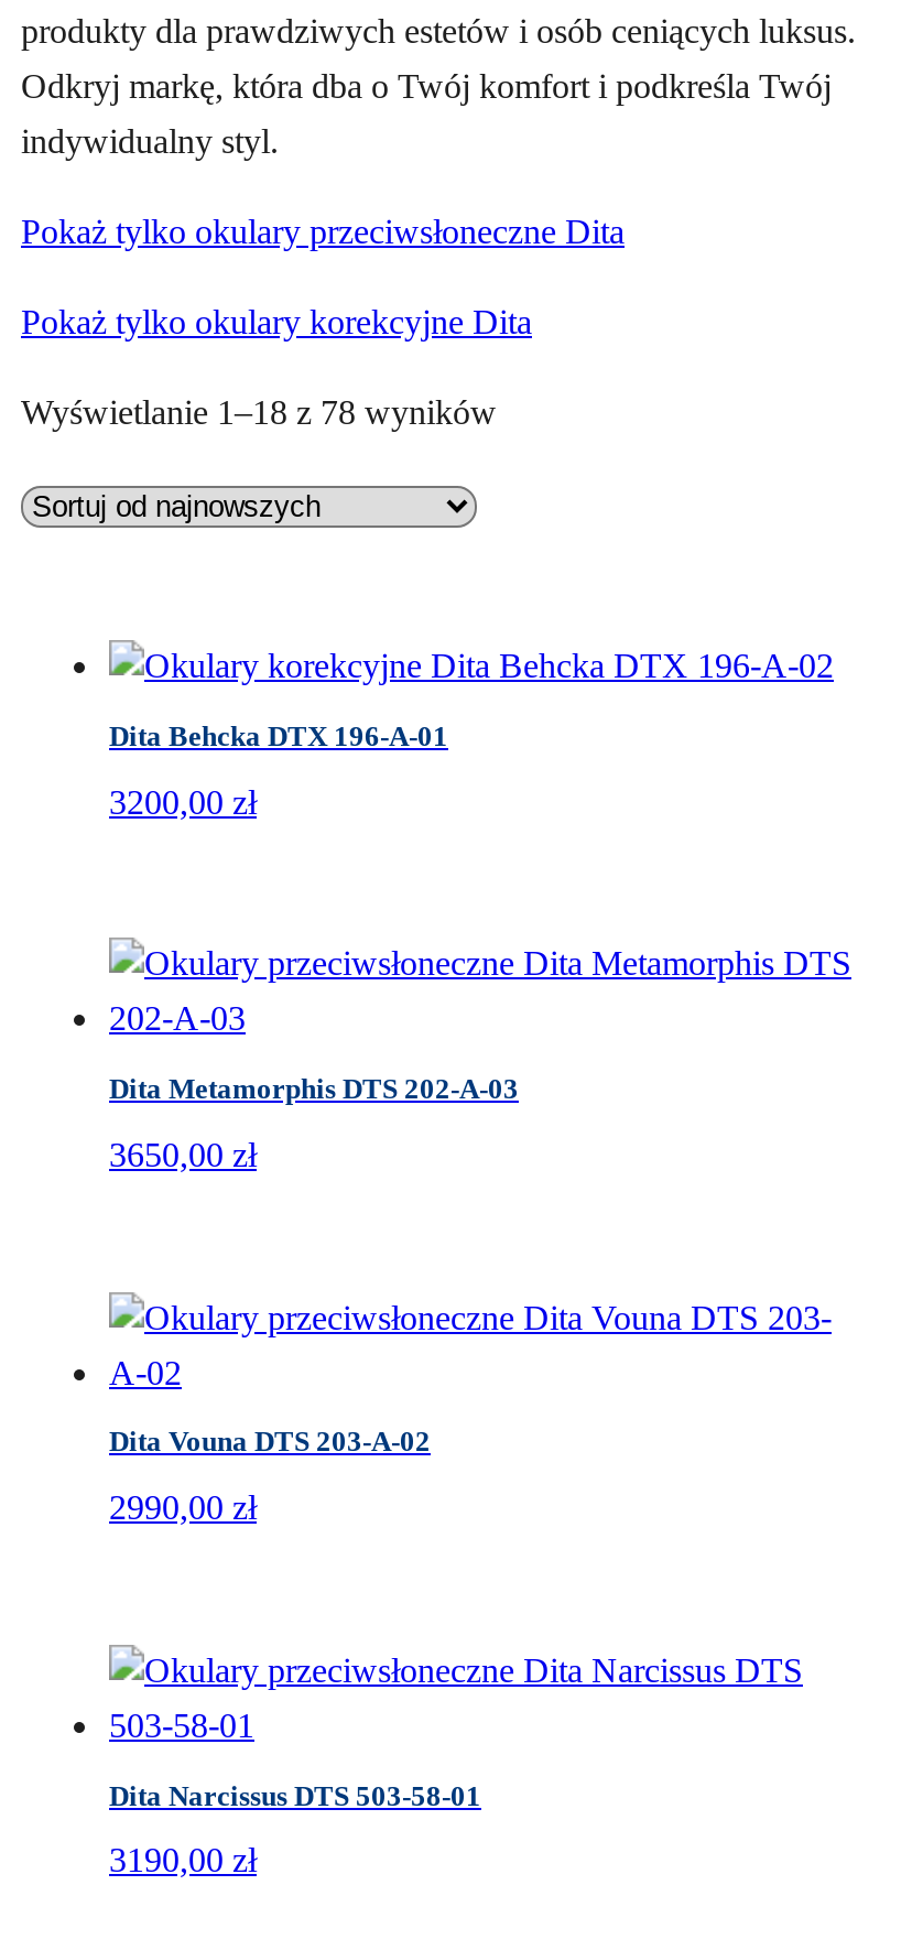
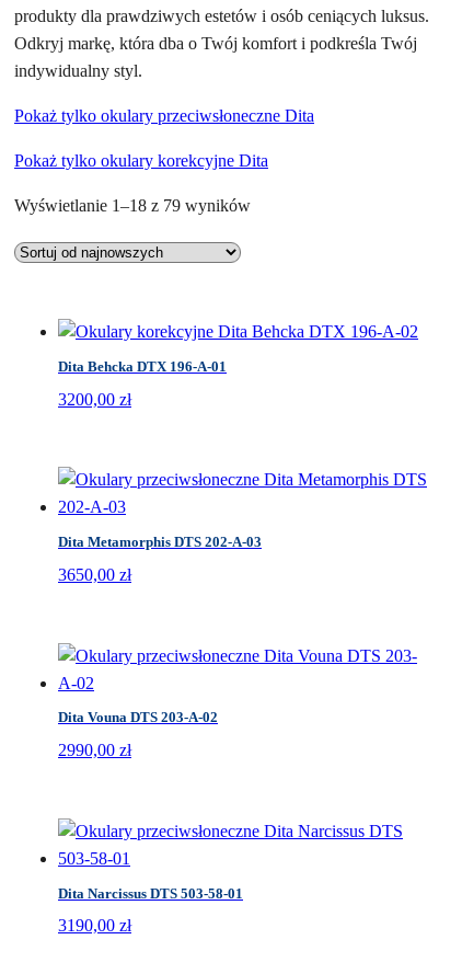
- Wyświetlanie 1–18 z 78 wyników P
+ Wyświetlanie 1–18 z 79 wyników P
